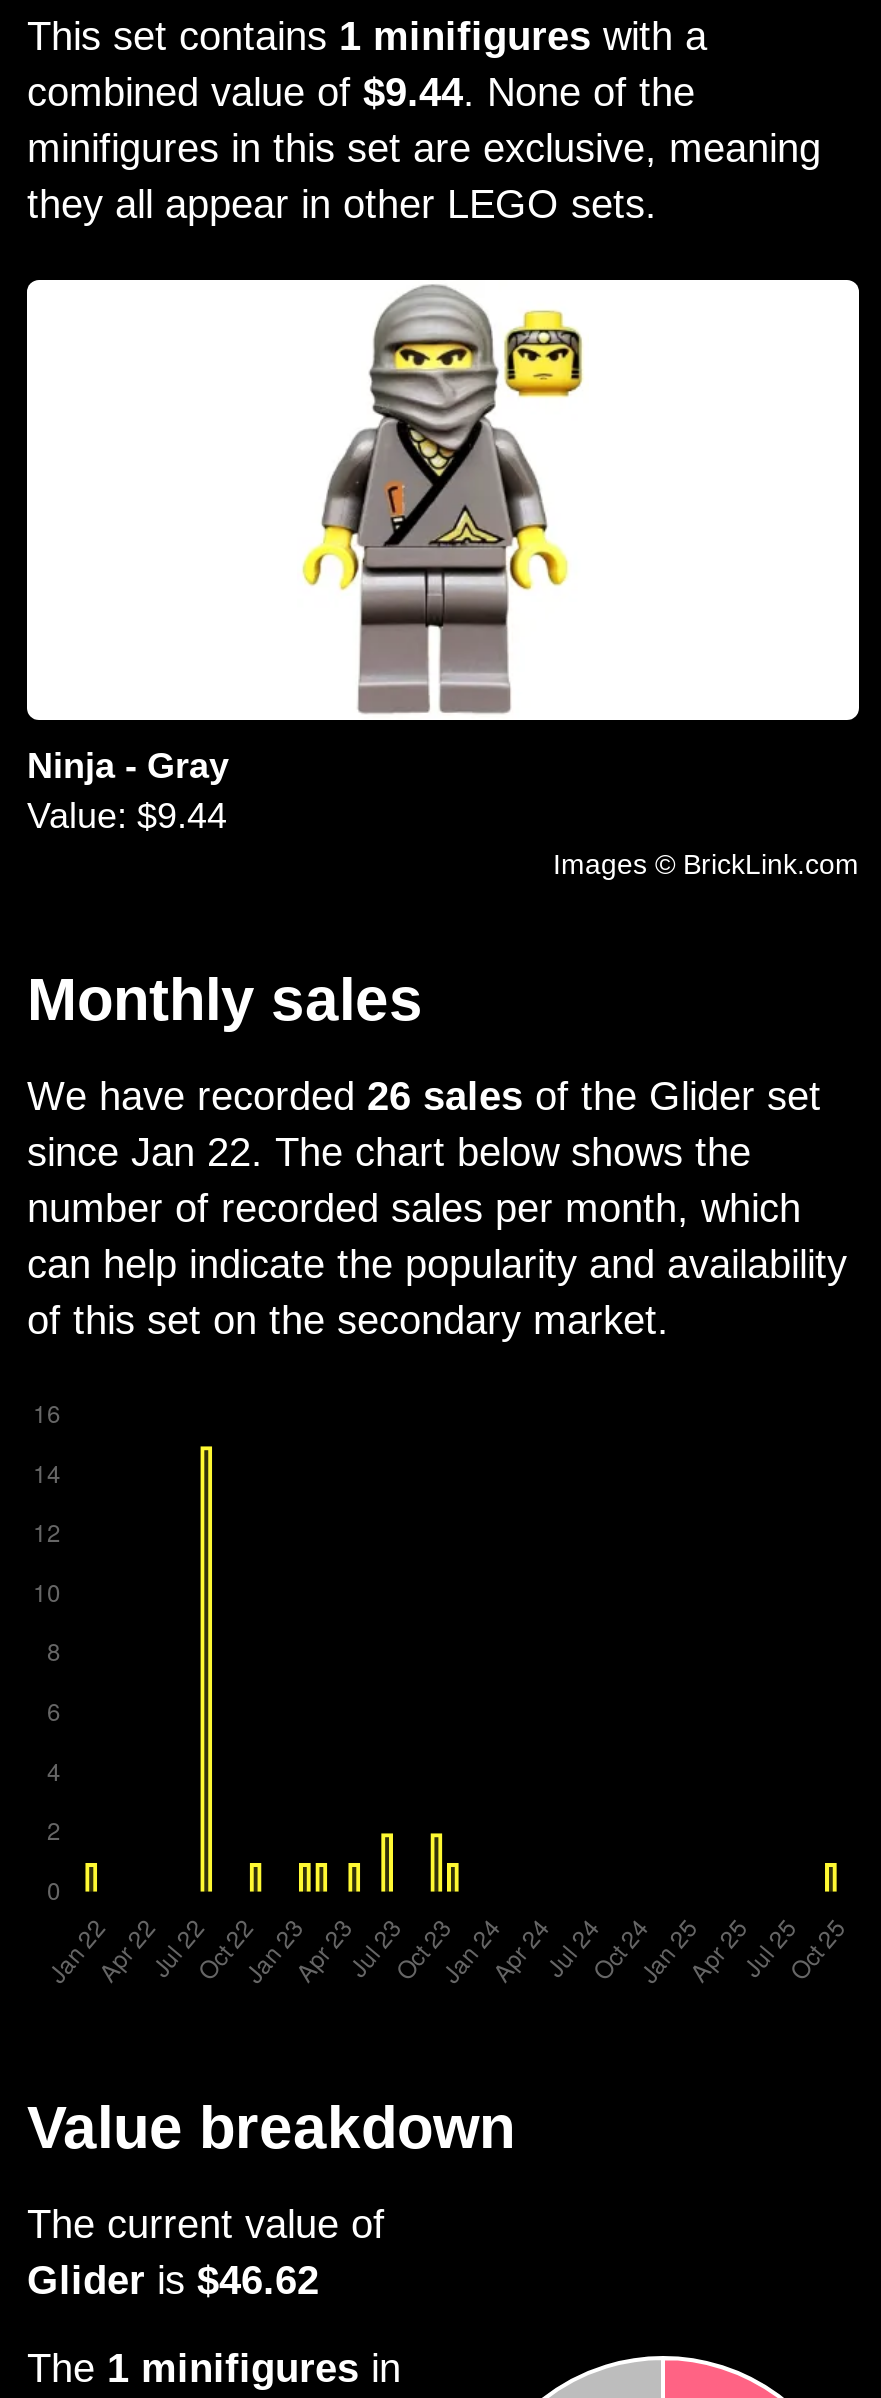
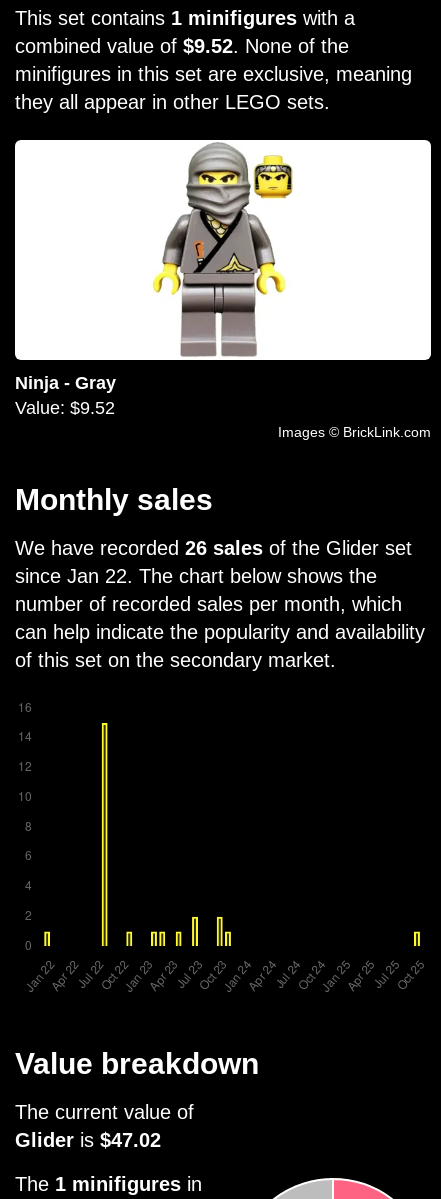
- combined value of $9.44. None of the
+ combined value of $9.52. None of the

- Value: $9.44
+ Value: $9.52

- Glider is $46.62
+ Glider is $47.02
